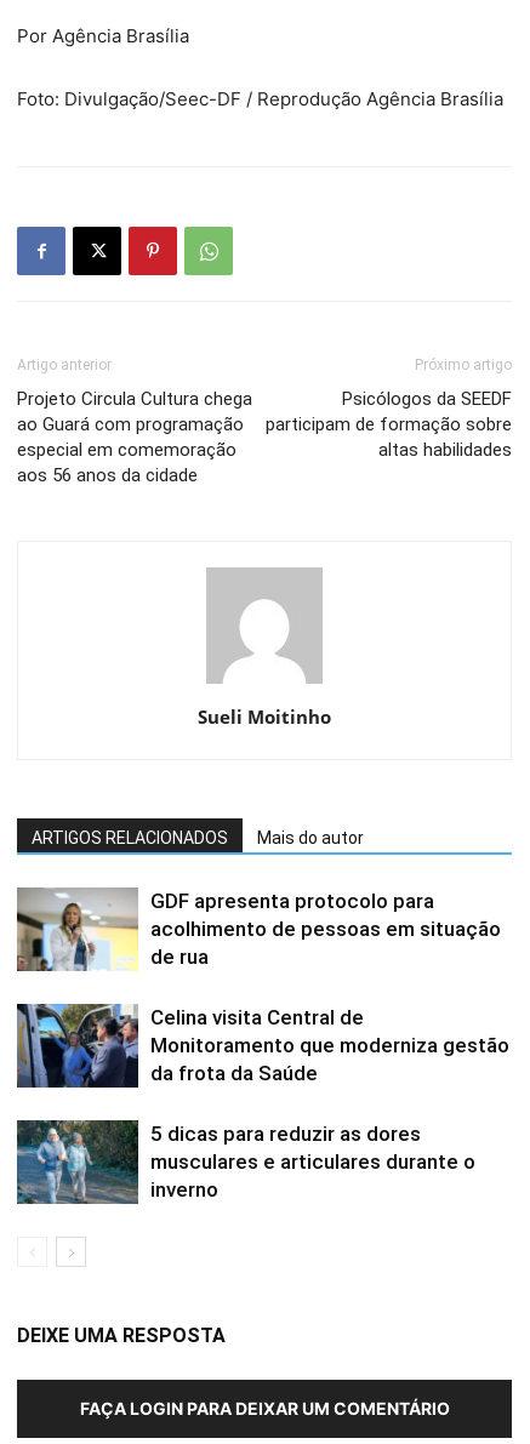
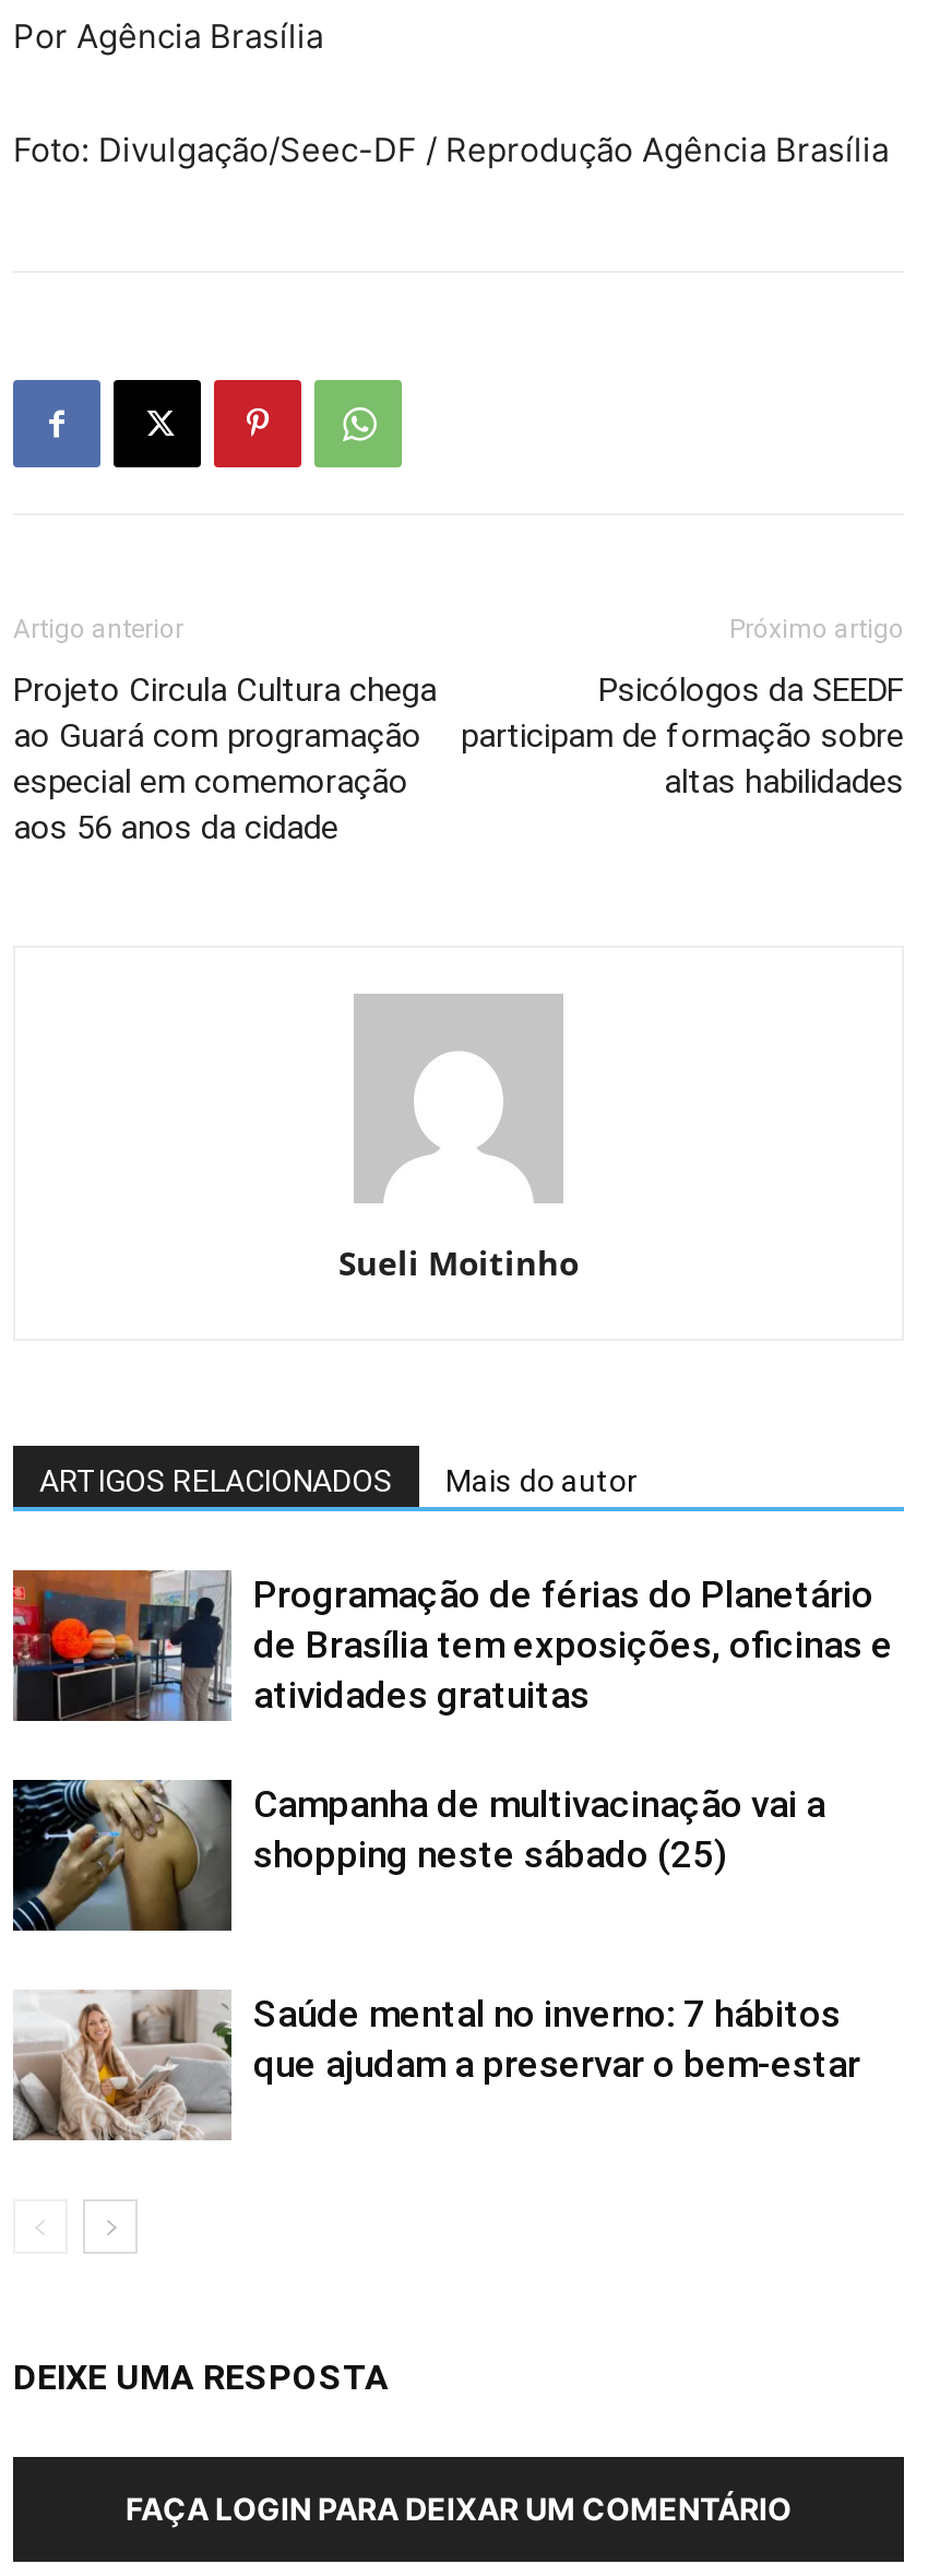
- [image]
- GDF apresenta protocolo para
- acolhimento de pessoas em situação
- de rua
+ [image]
+ Programação de férias do Planetário
+ de Brasília tem exposições, oficinas e
+ atividades gratuitas

- [image]
- Celina visita Central de
- Monitoramento que moderniza gestão
- da frota da Saúde
+ [image]
+ Campanha de multivacinação vai a
+ shopping neste sábado (25)

- [image]
- 5 dicas para reduzir as dores
- musculares e articulares durante o
- inverno
+ [image]
+ Saúde mental no inverno: 7 hábitos
+ que ajudam a preservar o bem-estar
